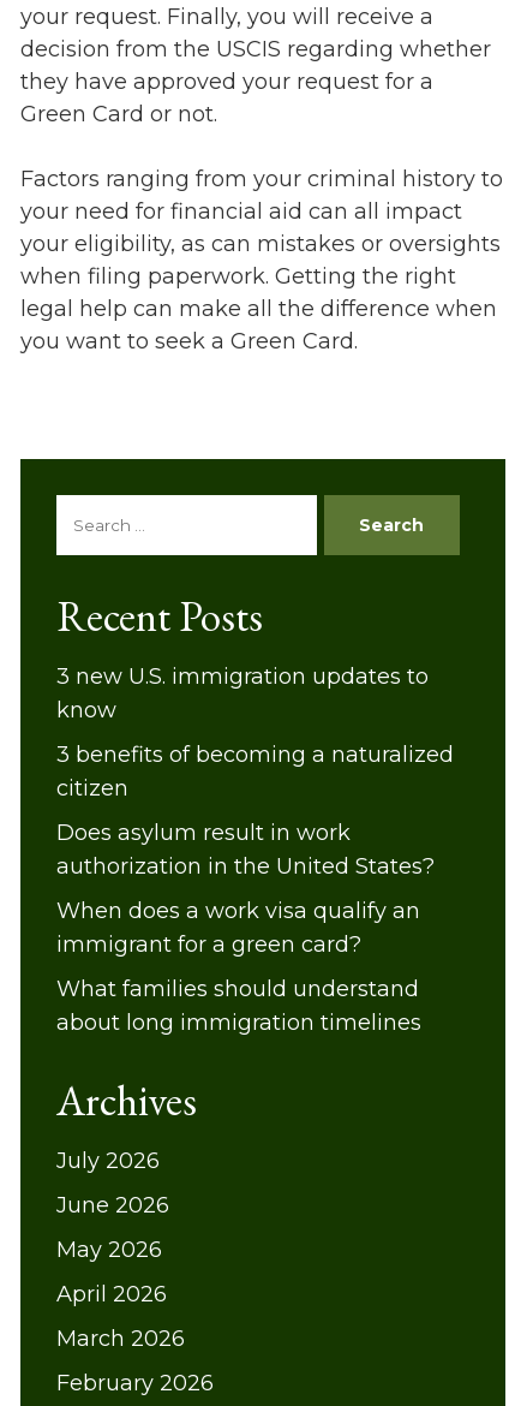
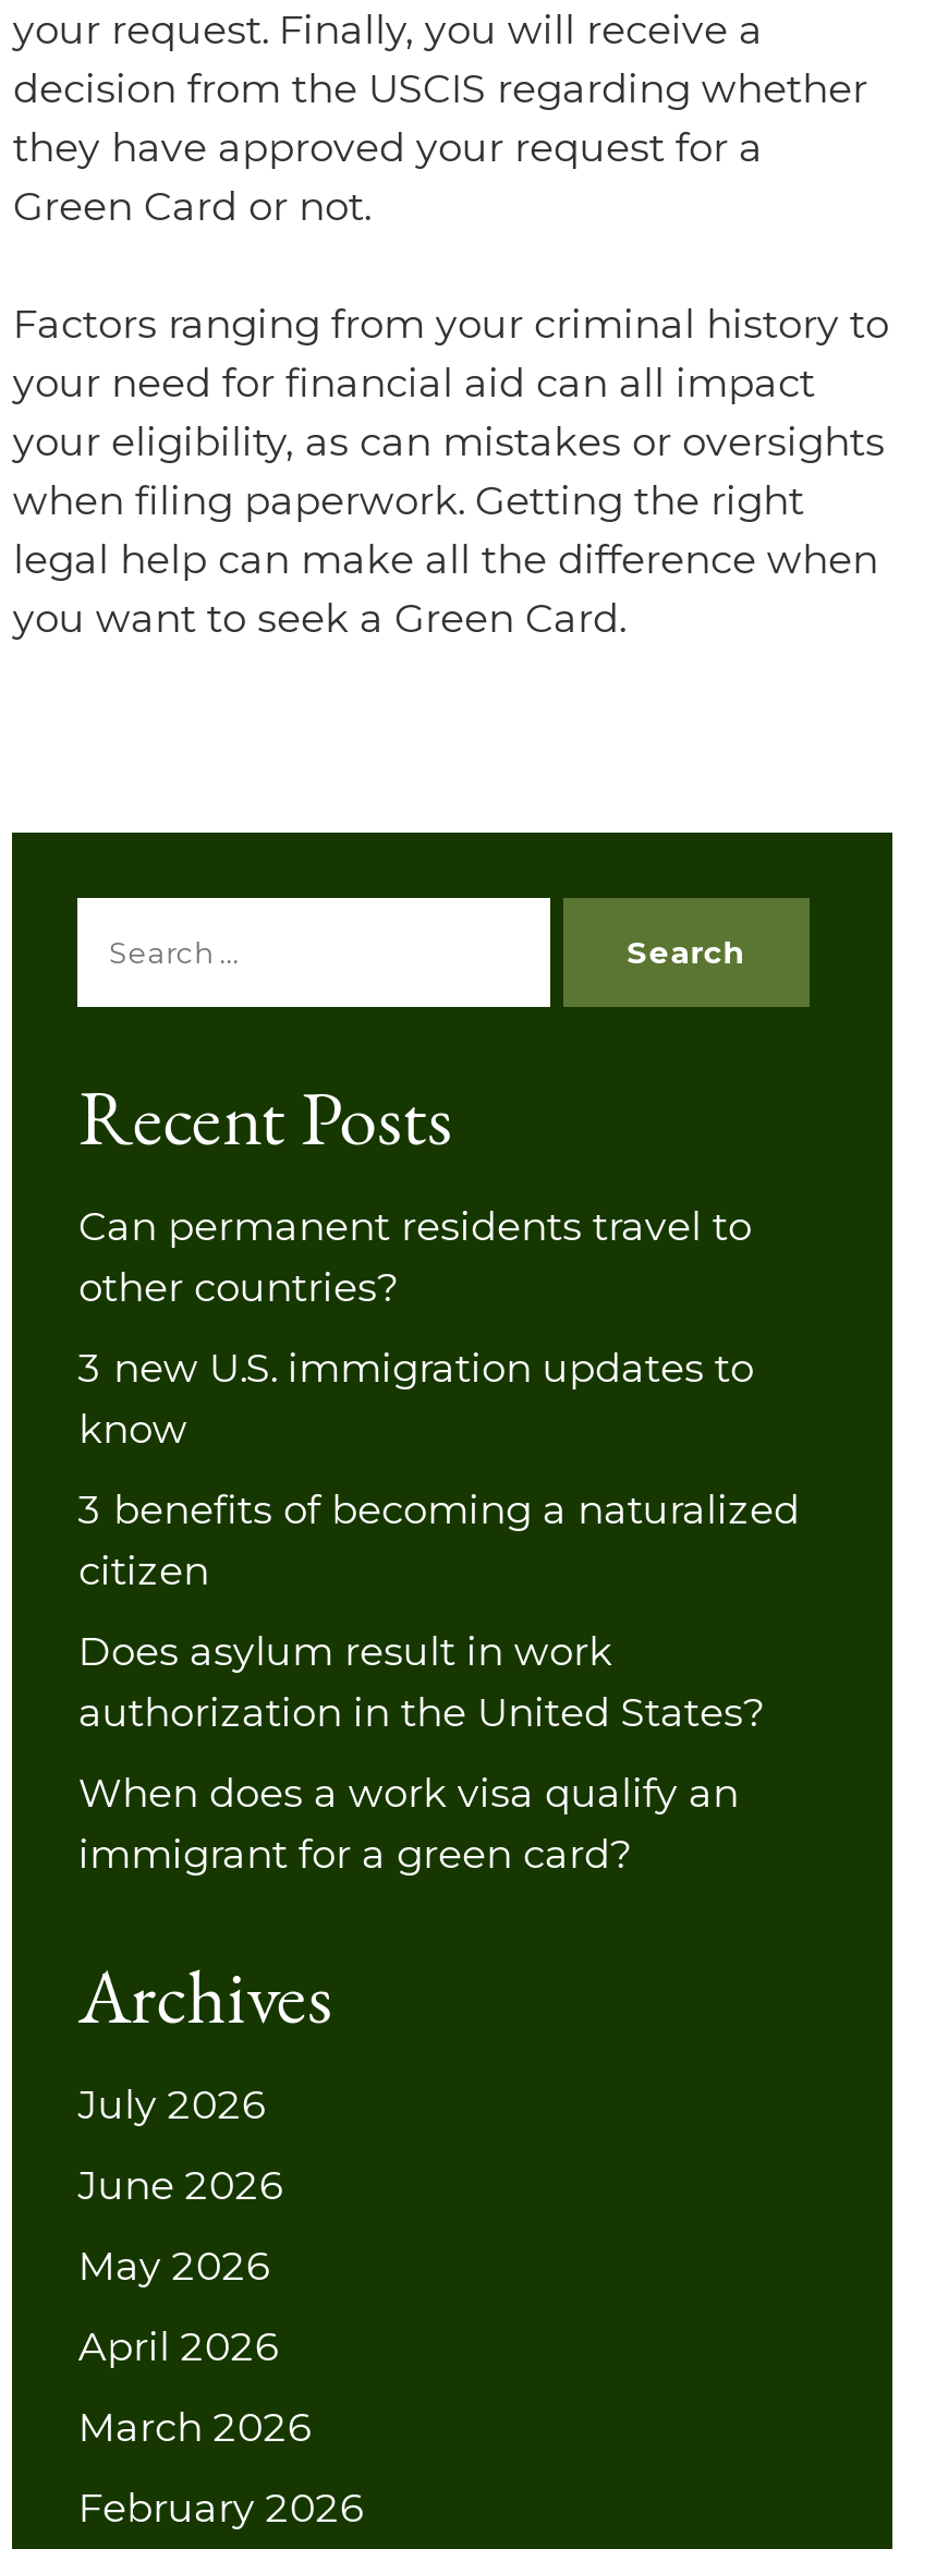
+ Can permanent residents travel to
+ other countries?

moved down: 3 new U.S. immigration updates to | know | 3 benefits of becoming a naturalized | citizen | Does asylum result in work | authorization in the United States? | When does a work visa qualify an | immigrant for a green card?

- What families should understand
- about long immigration timelines
